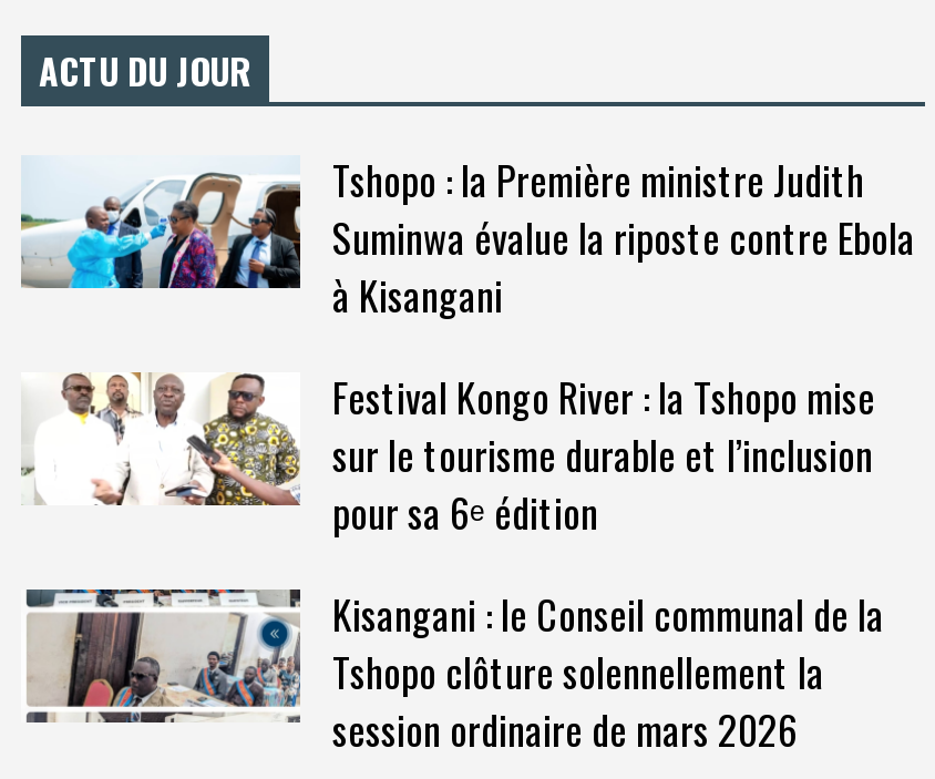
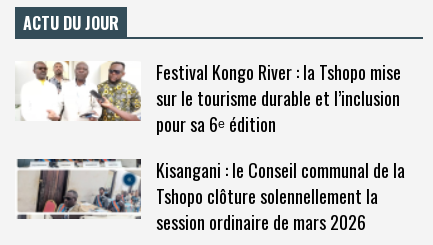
- [image]
- Tshopo : la Première ministre Judith
- Suminwa évalue la riposte contre Ebola
- à Kisangani
